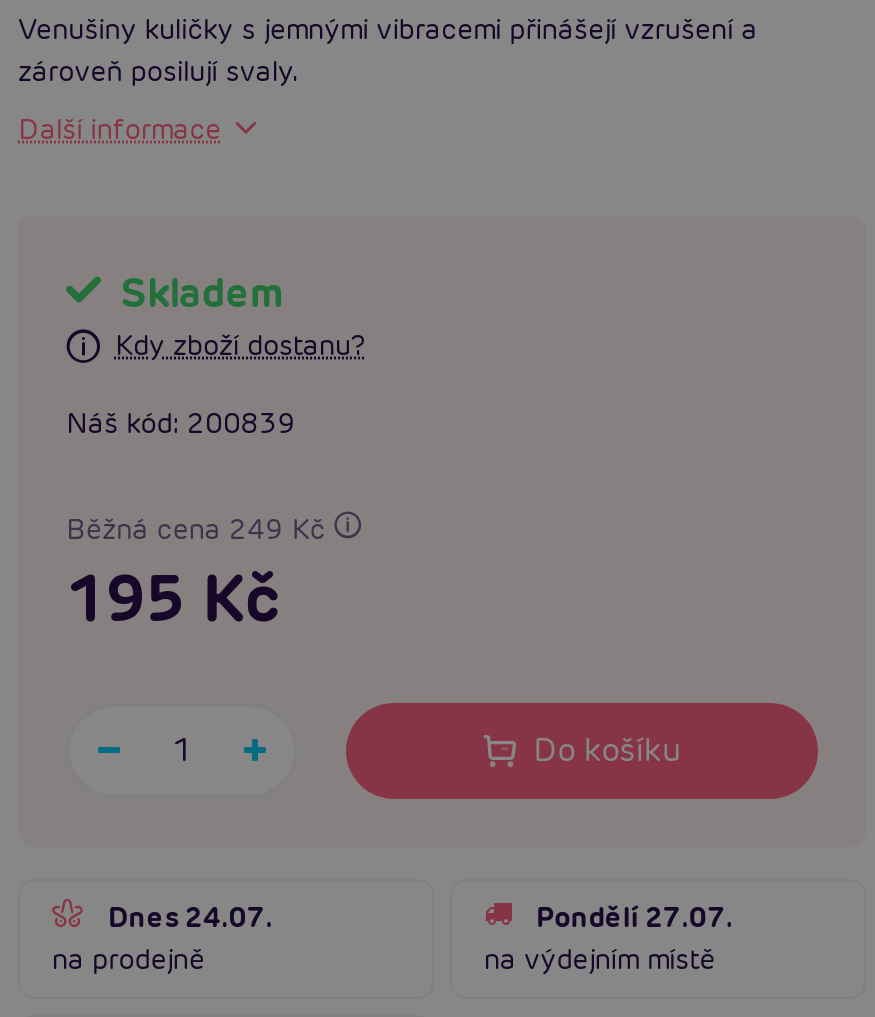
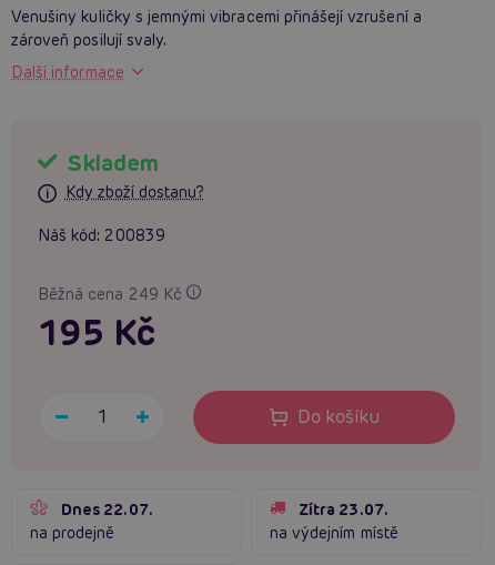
- Dnes 24.07.
+ Dnes 22.07.

- Pondělí 27.07.
+ Zítra 23.07.
